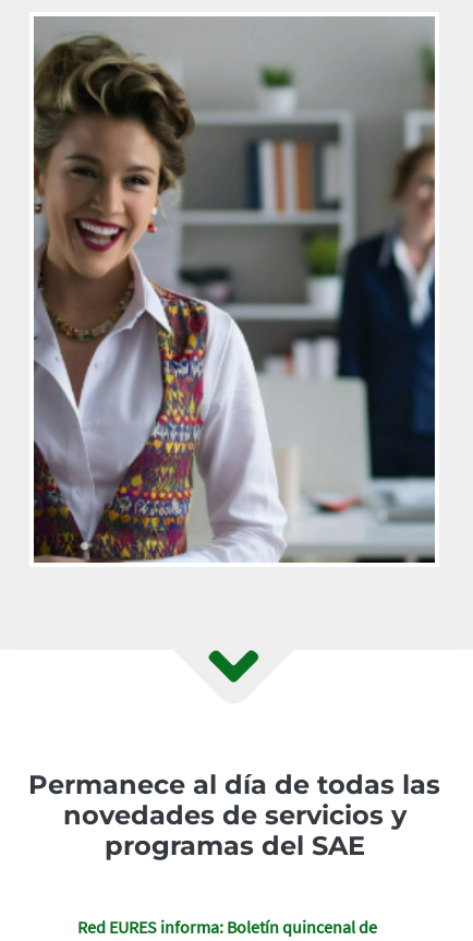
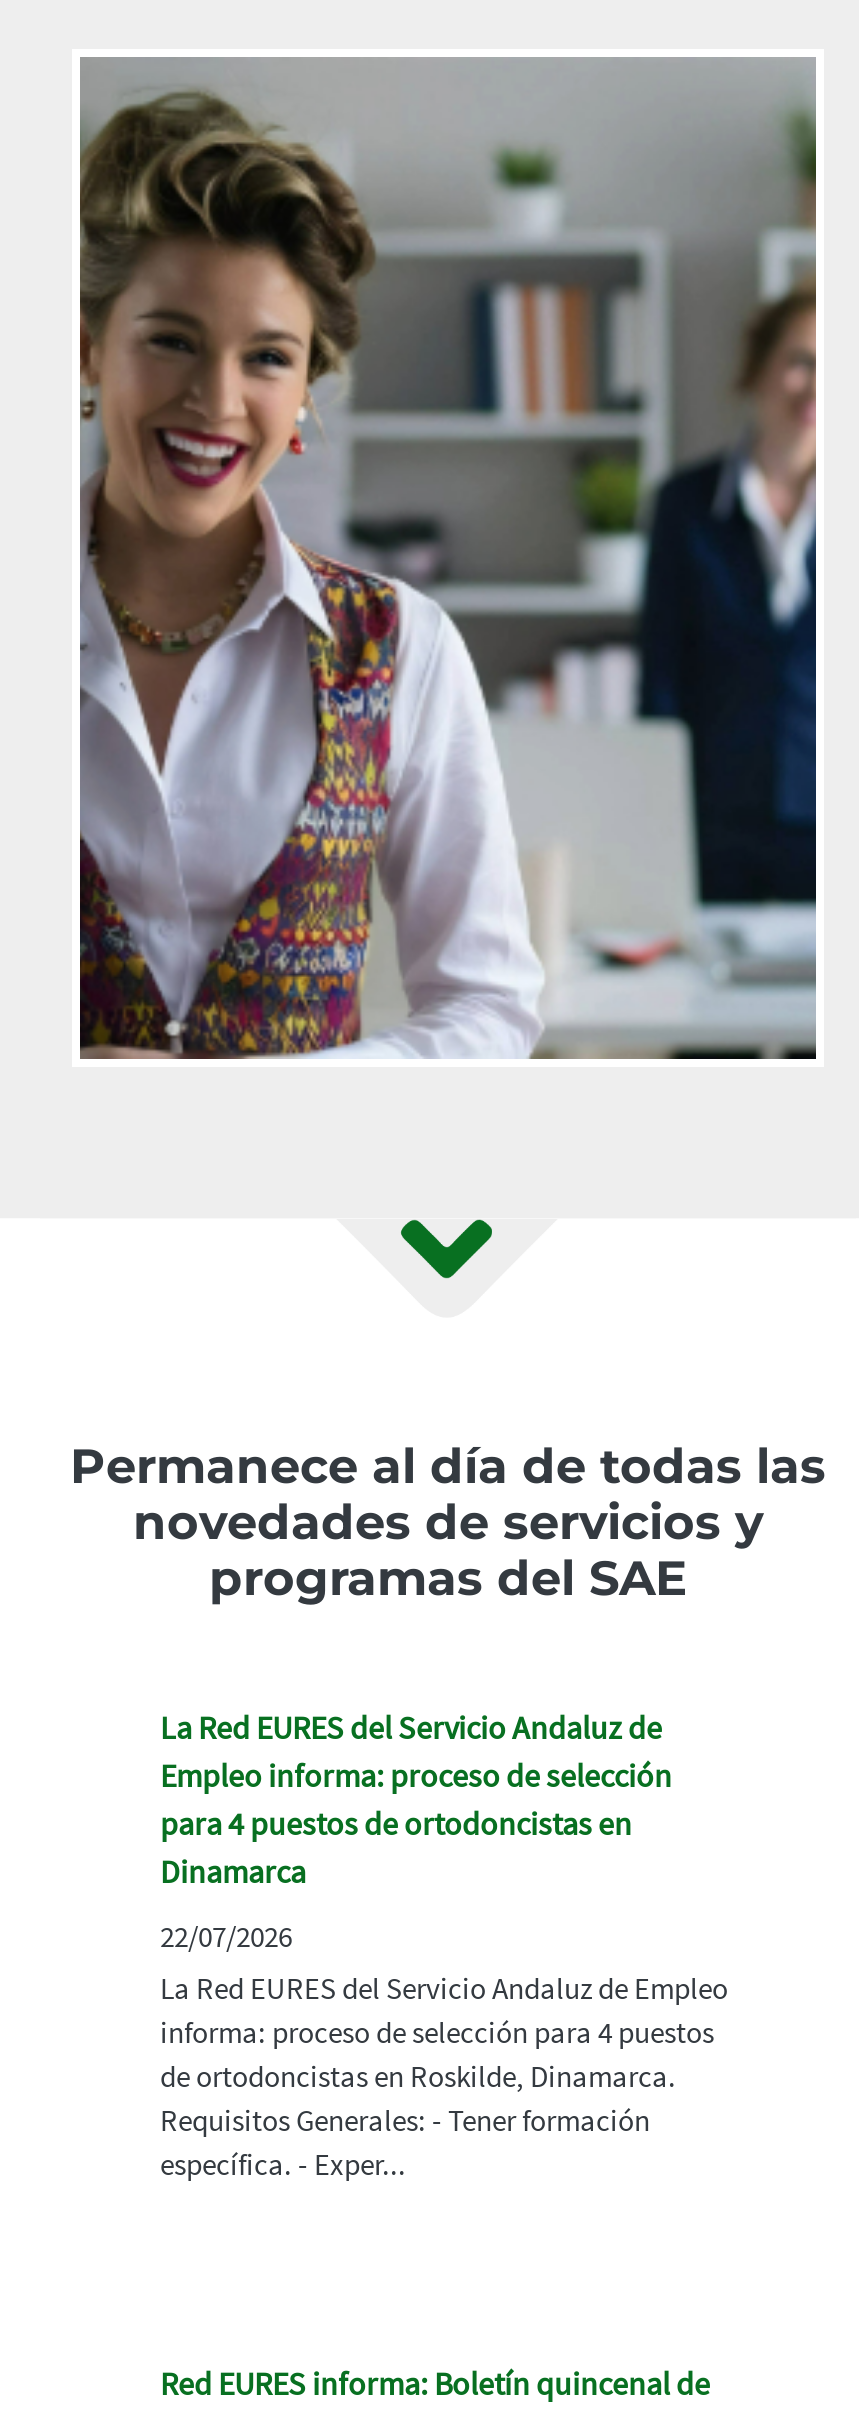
+ La Red EURES del Servicio Andaluz de
+ Empleo informa: proceso de selección
+ para 4 puestos de ortodoncistas en
+ Dinamarca
+ 22/07/2026
+ La Red EURES del Servicio Andaluz de Empleo
+ informa: proceso de selección para 4 puestos
+ de ortodoncistas en Roskilde, Dinamarca.
+ Requisitos Generales: - Tener formación
+ específica. - Exper...
